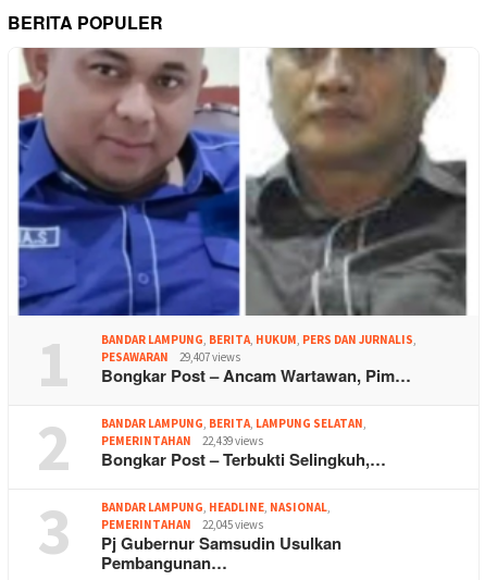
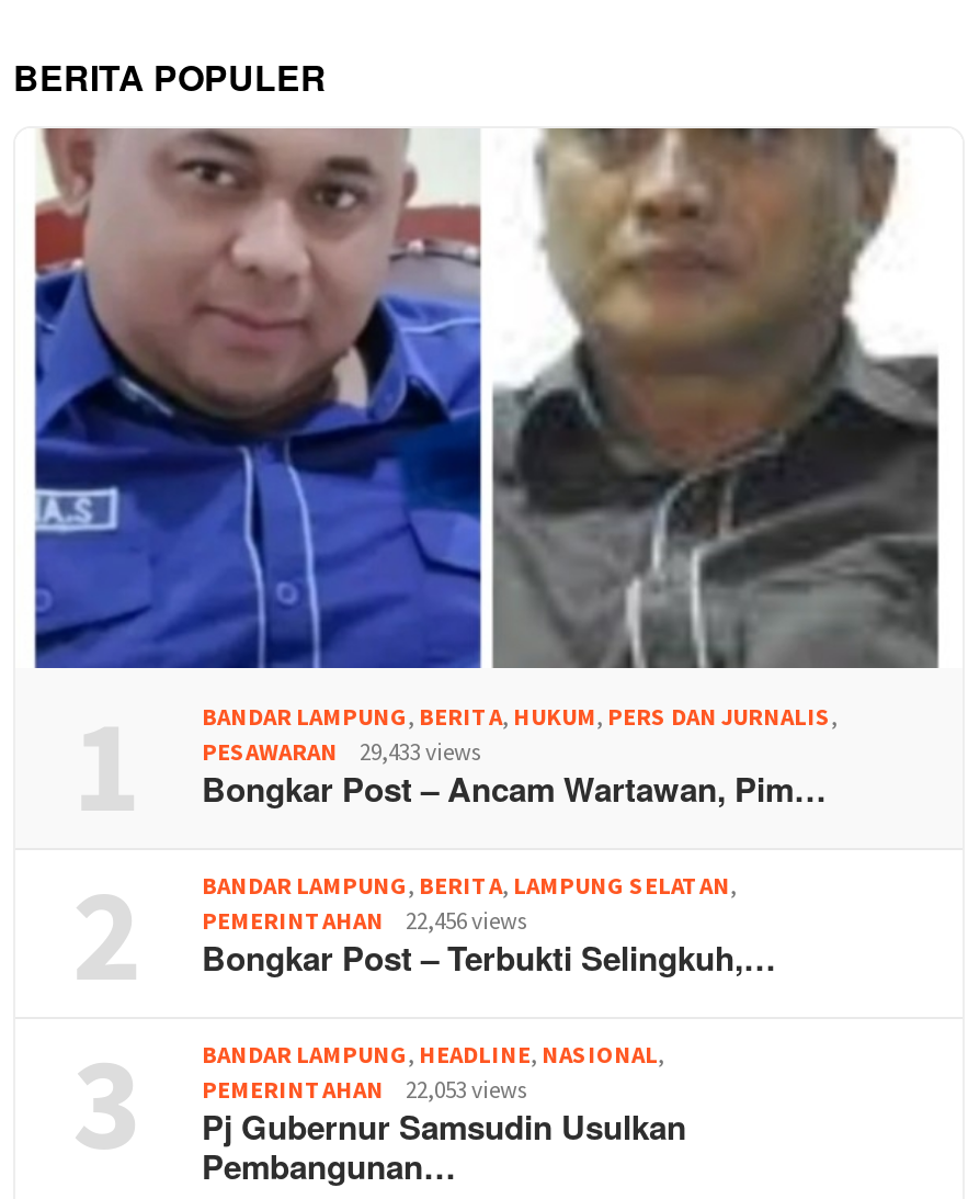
- PESAWARAN 29,407 views
+ PESAWARAN 29,433 views

- PEMERINTAHAN 22,439 views
+ PEMERINTAHAN 22,456 views

- PEMERINTAHAN 22,045 views
+ PEMERINTAHAN 22,053 views
